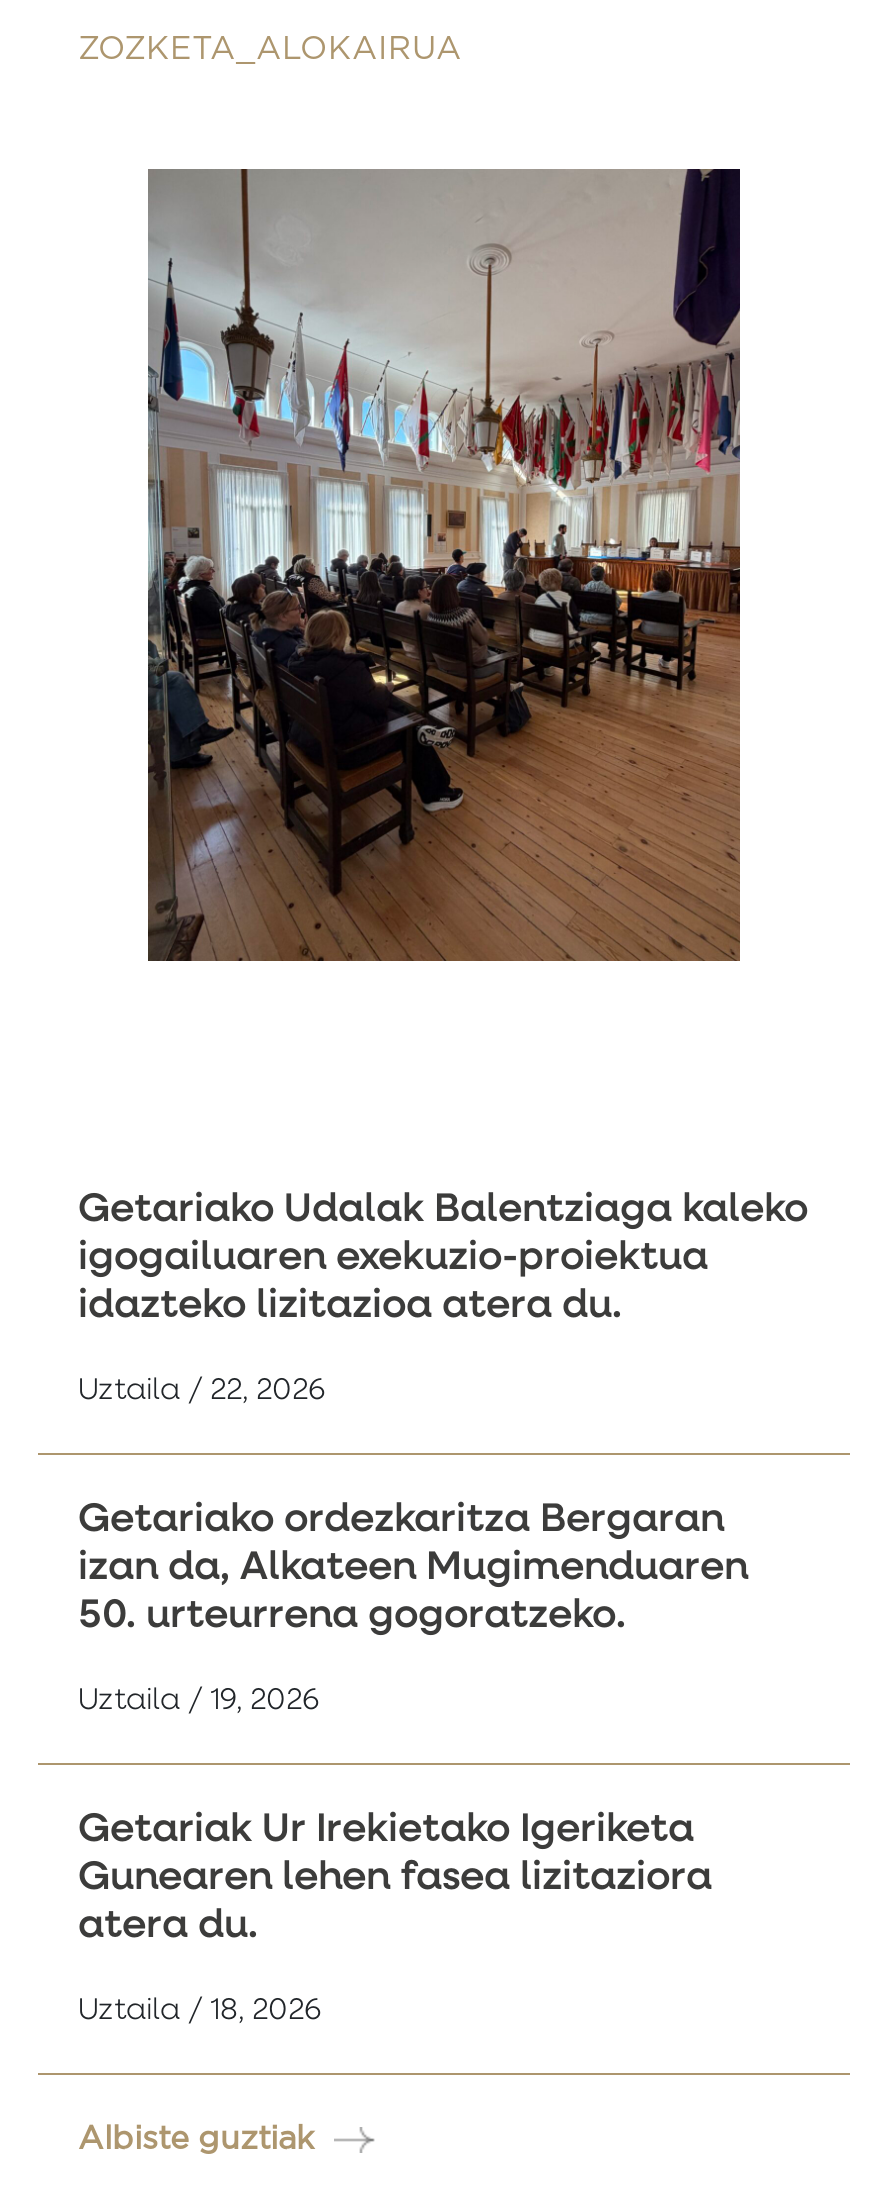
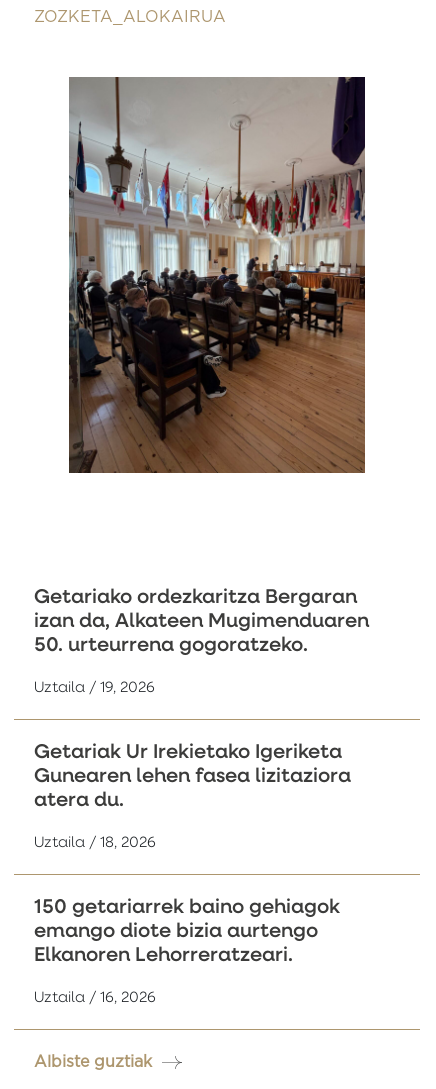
- Getariako Udalak Balentziaga kaleko
- igogailuaren exekuzio-proiektua
- idazteko lizitazioa atera du.
- Uztaila / 22, 2026

moved up: Getariako ordezkaritza Bergaran | izan da, Alkateen Mugimenduaren | 50. urteurrena gogoratzeko. | Uztaila / 19, 2026 | Getariak Ur Irekietako Igeriketa | Gunearen lehen fasea lizitaziora | atera du. | Uztaila / 18, 2026

+ 150 getariarrek baino gehiagok
+ emango diote bizia aurtengo
+ Elkanoren Lehorreratzeari.
+ Uztaila / 16, 2026
